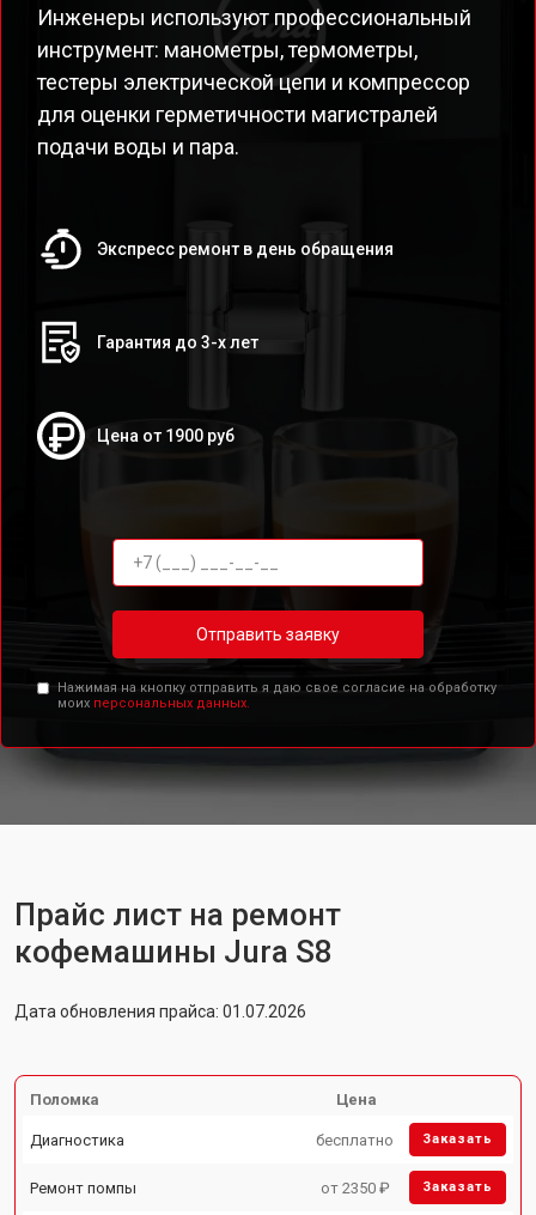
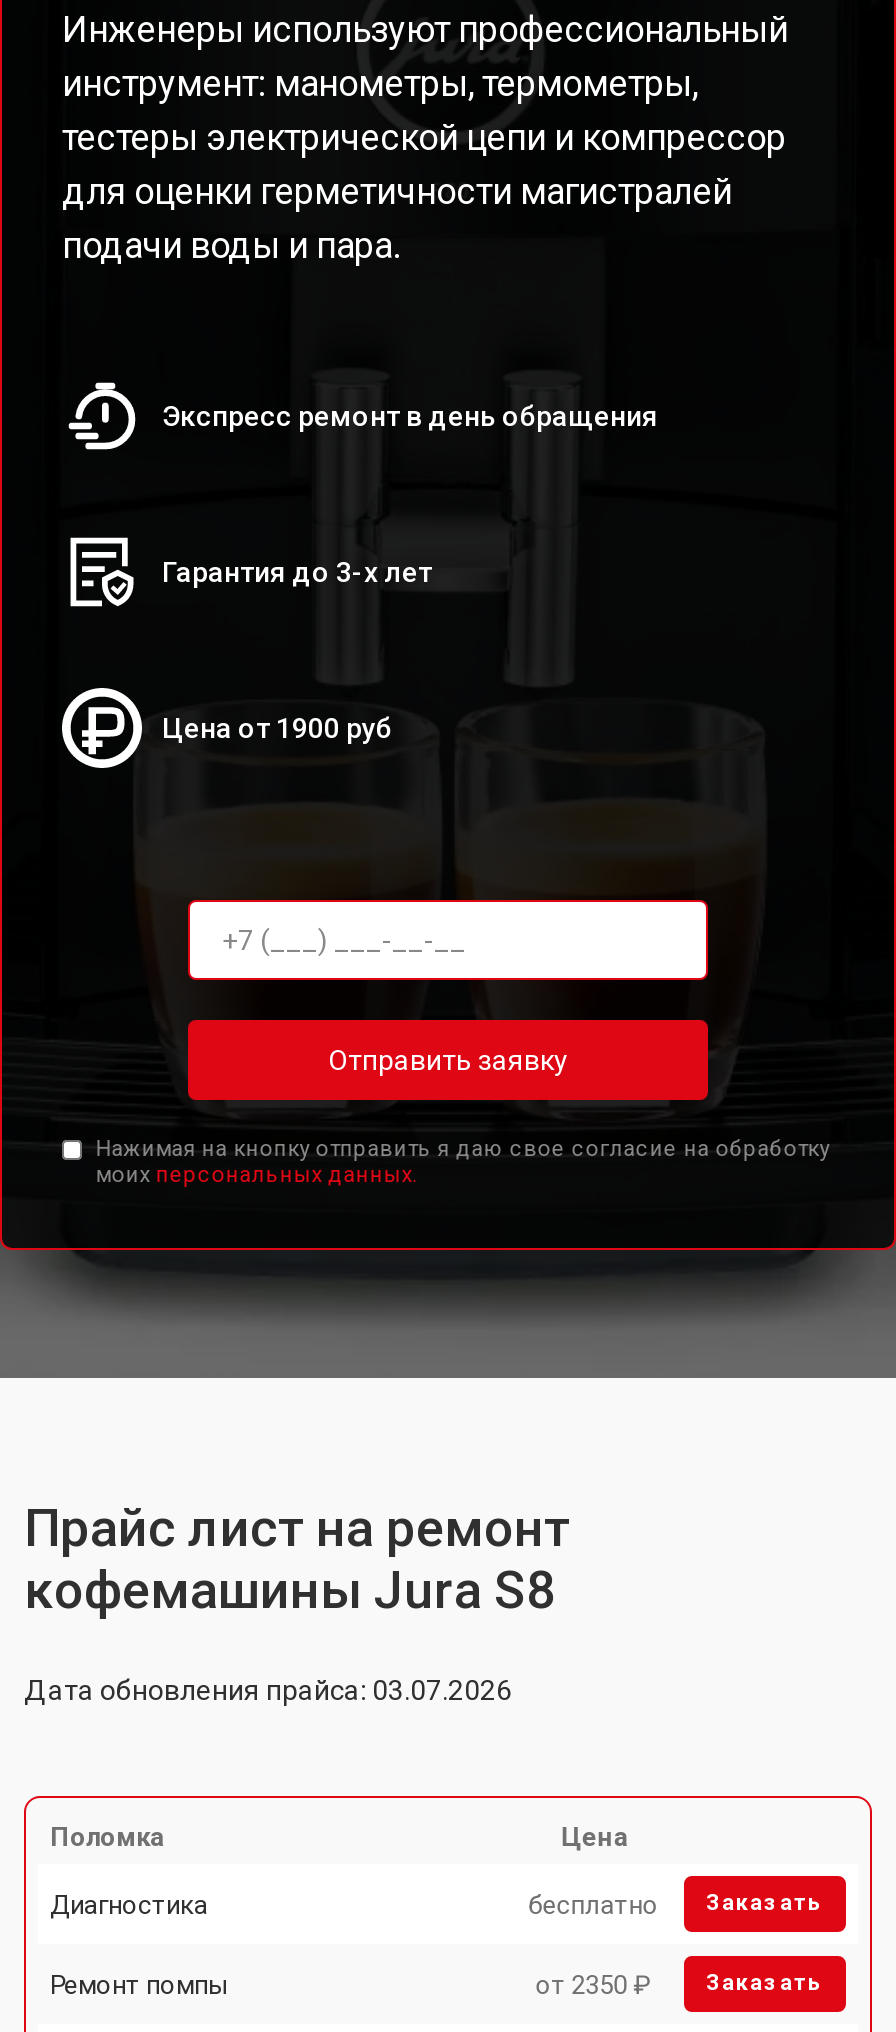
- Дата обновления прайса: 01.07.2026
+ Дата обновления прайса: 03.07.2026
